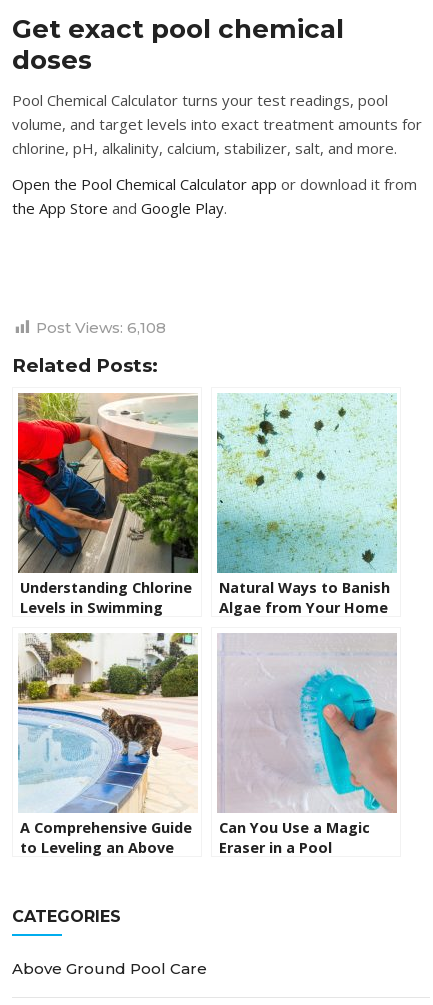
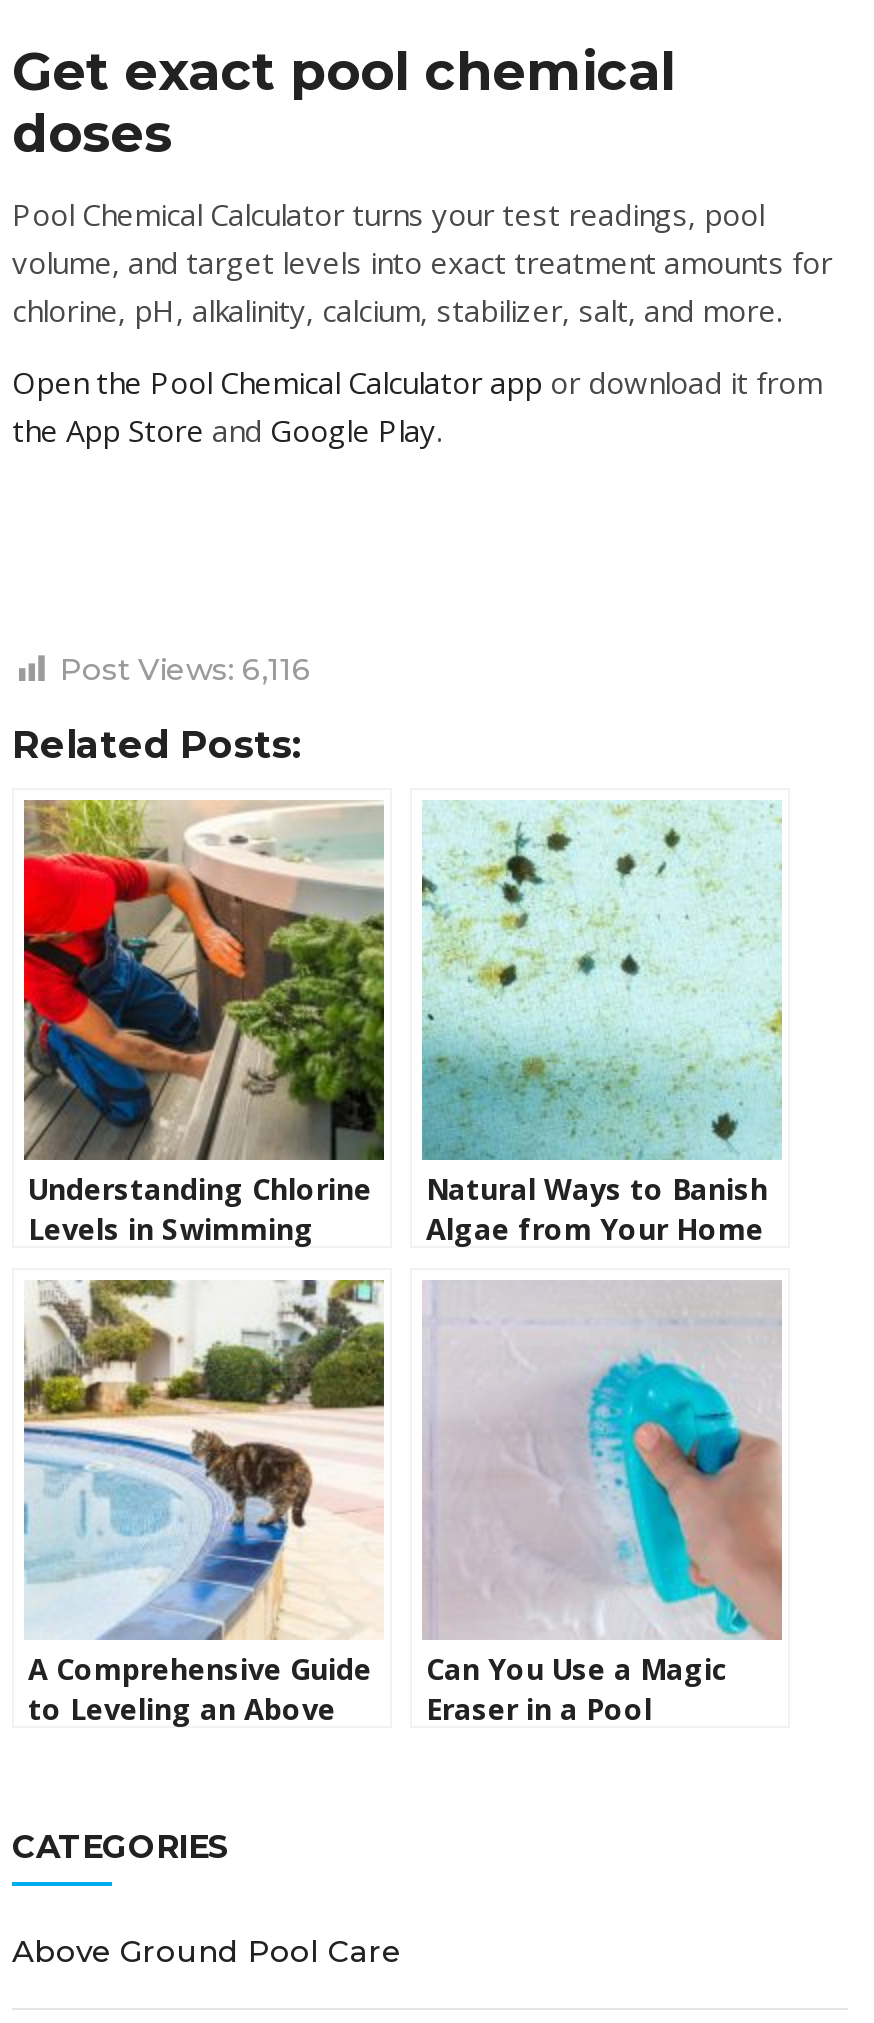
- Post Views: 6,108
+ Post Views: 6,116
